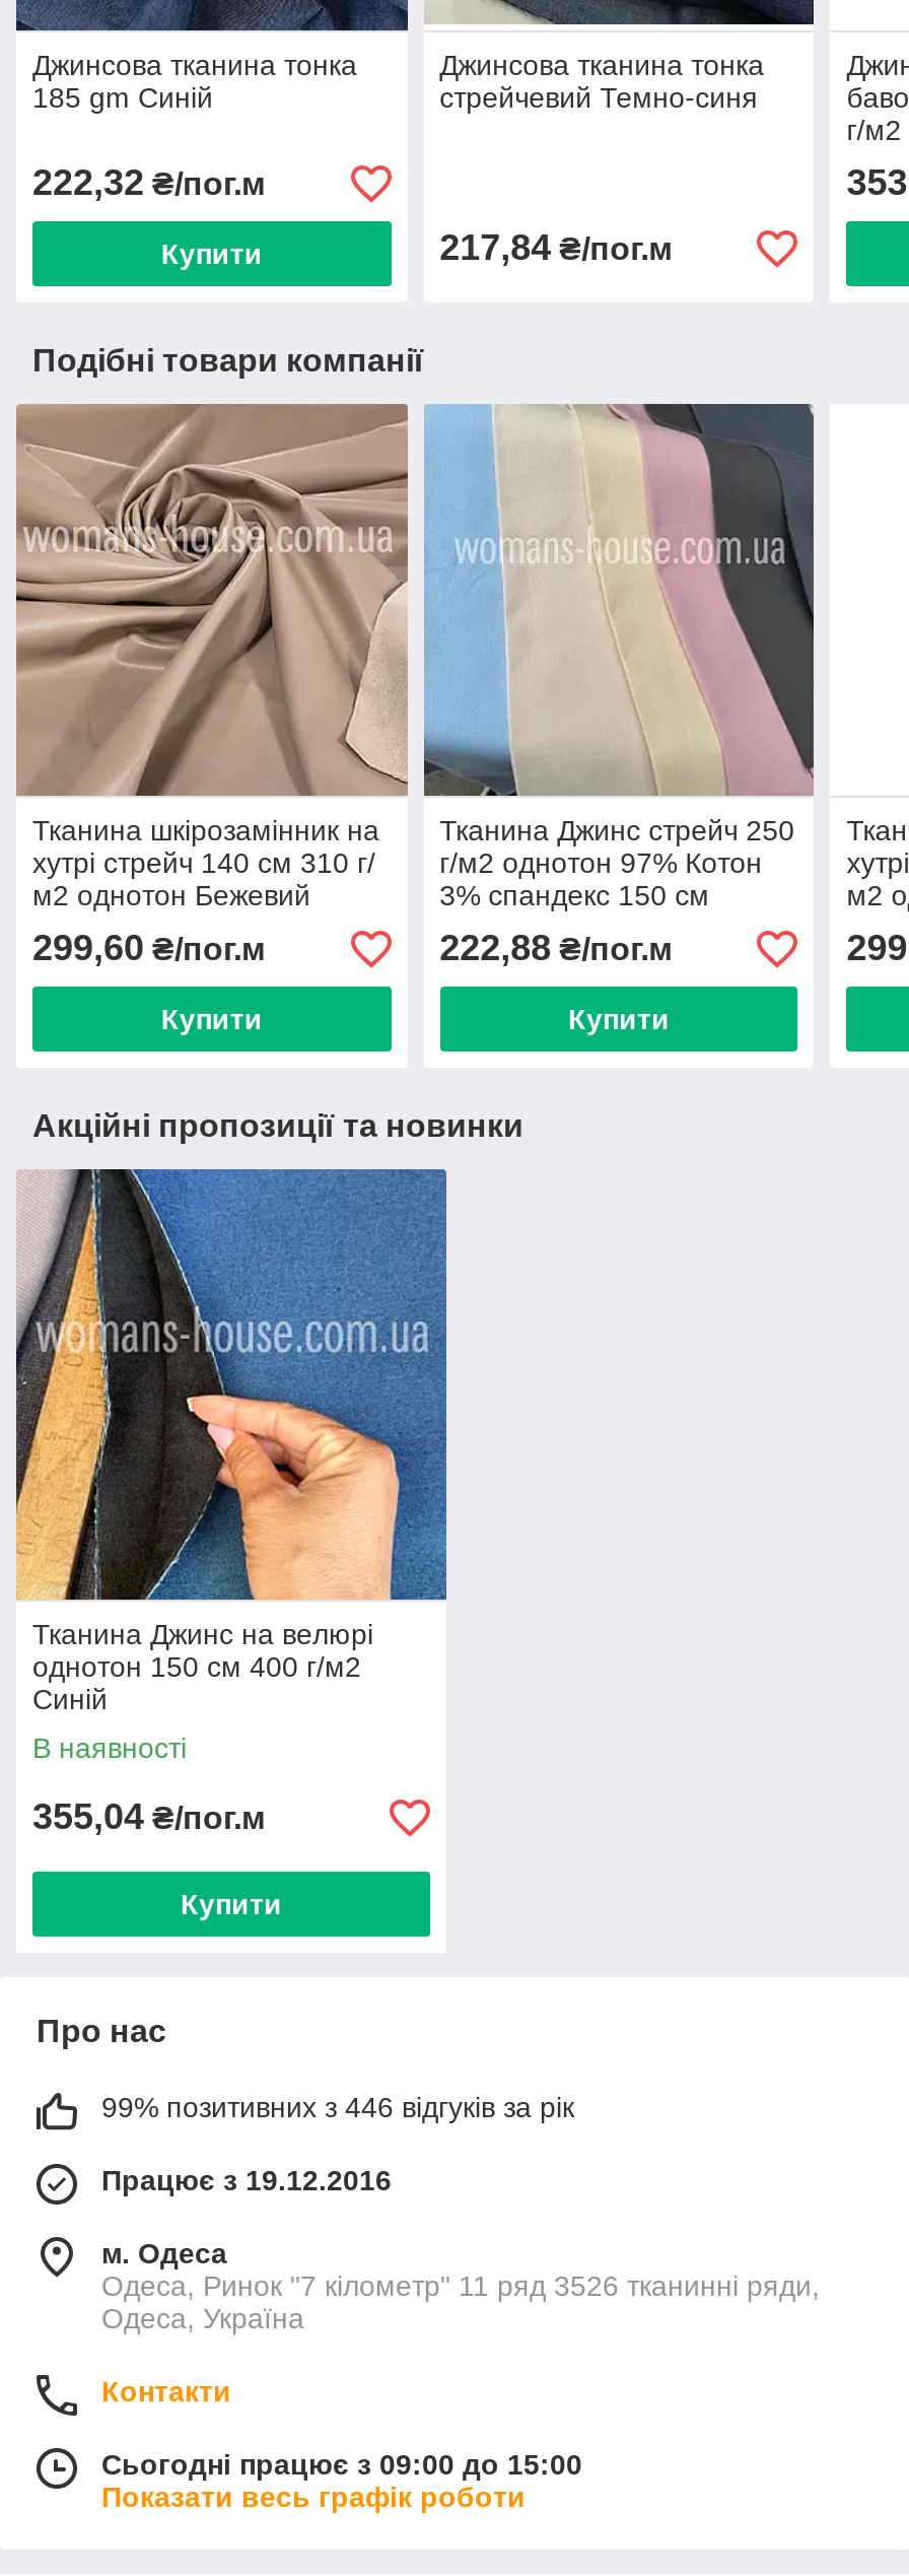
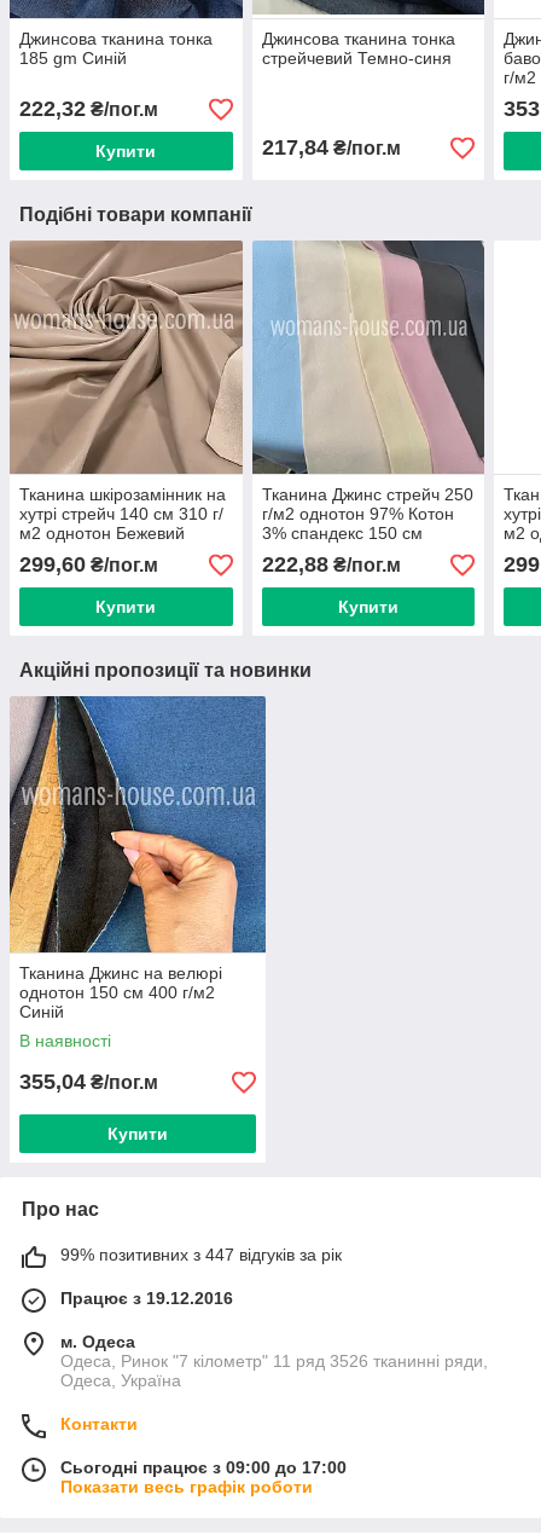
- 99% позитивних з 446 відгуків за рік
+ 99% позитивних з 447 відгуків за рік

- Сьогодні працює з 09:00 до 15:00
+ Сьогодні працює з 09:00 до 17:00
